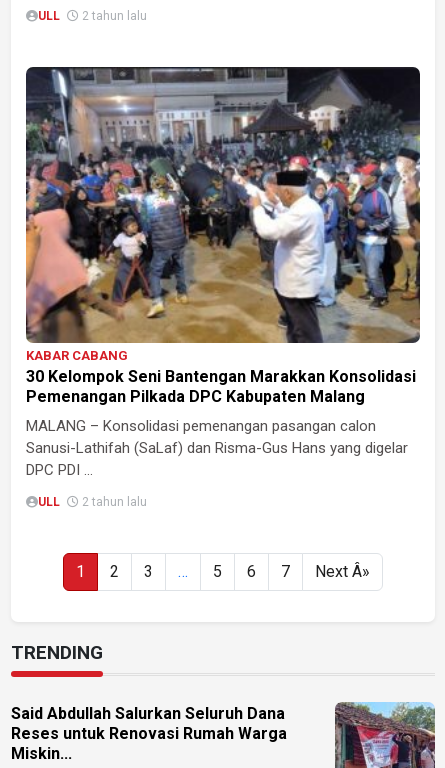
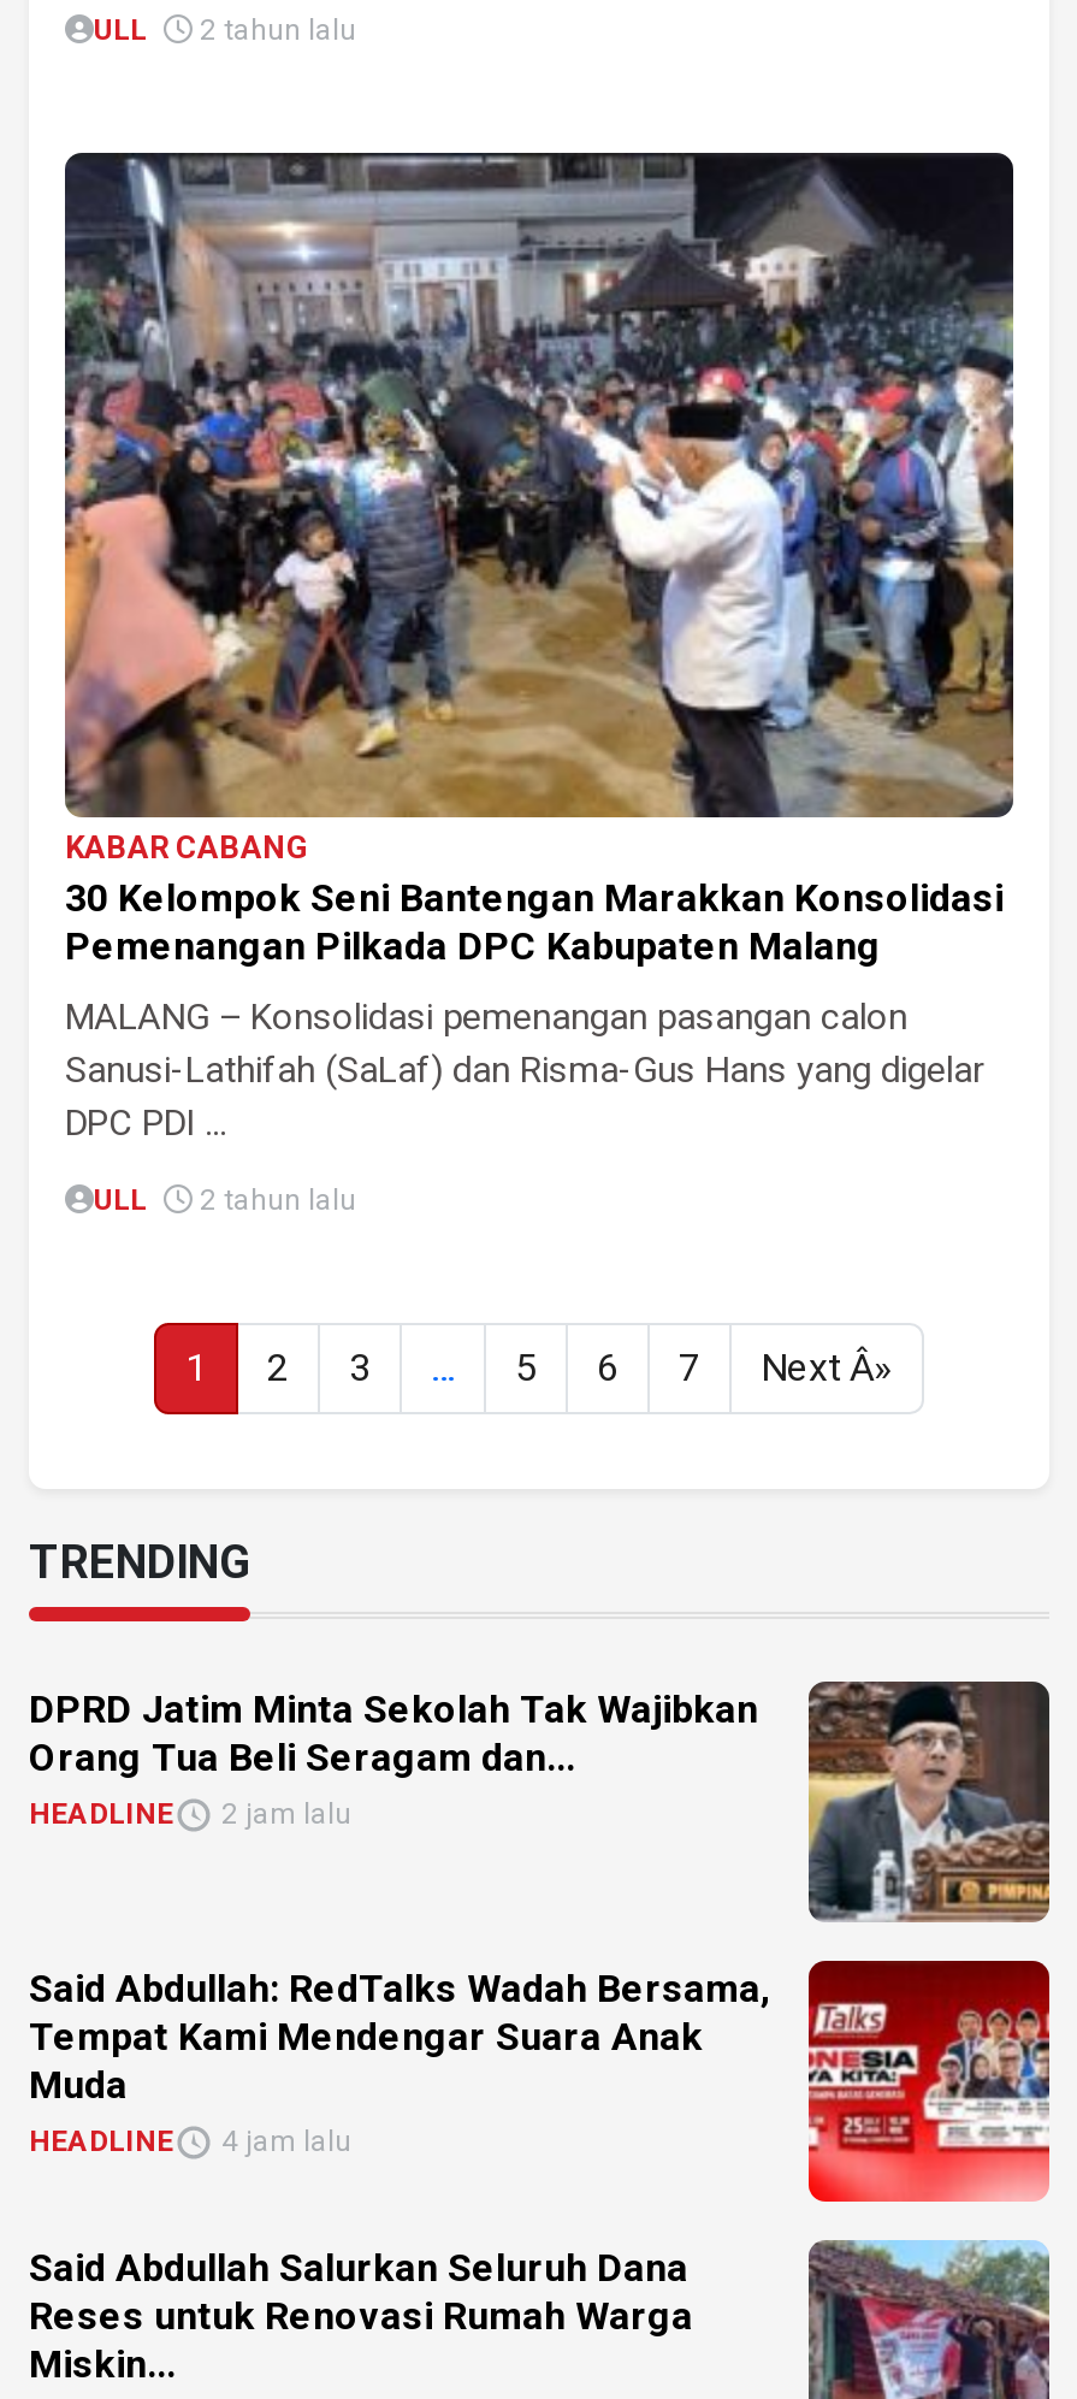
+ [image]
+ DPRD Jatim Minta Sekolah Tak Wajibkan
+ Orang Tua Beli Seragam dan...
+ HEADLINE
+ 2 jam lalu

+ [image]
+ Said Abdullah: RedTalks Wadah Bersama,
+ Tempat Kami Mendengar Suara Anak
+ Muda
+ HEADLINE
+ 4 jam lalu
